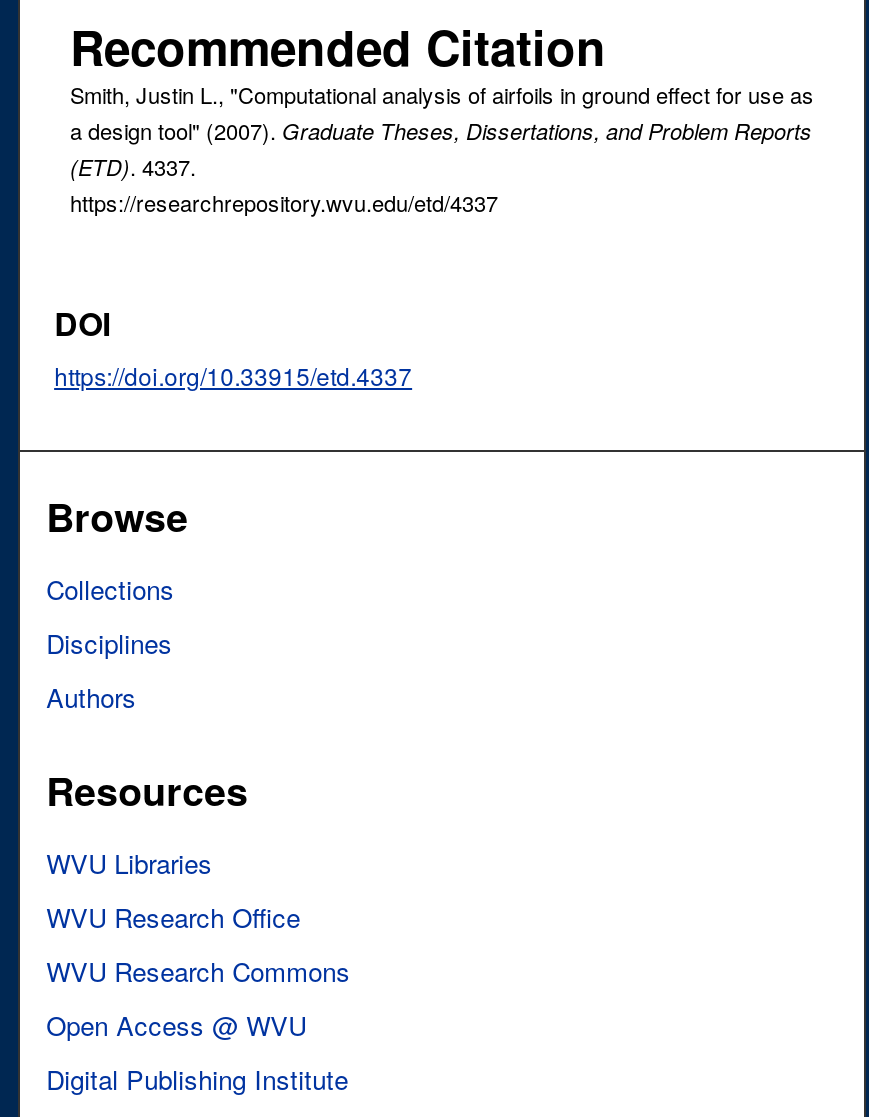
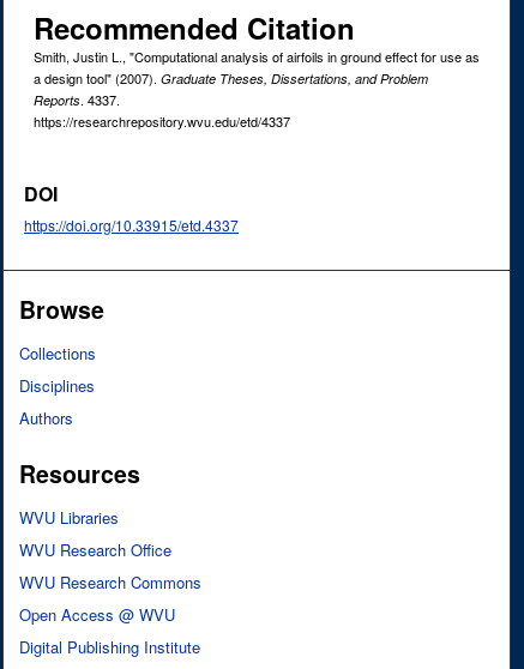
- a design tool" (2007). Graduate Theses, Dissertations, and Problem Reports
- (ETD). 4337.
+ a design tool" (2007). Graduate Theses, Dissertations, and Problem
+ Reports. 4337.
